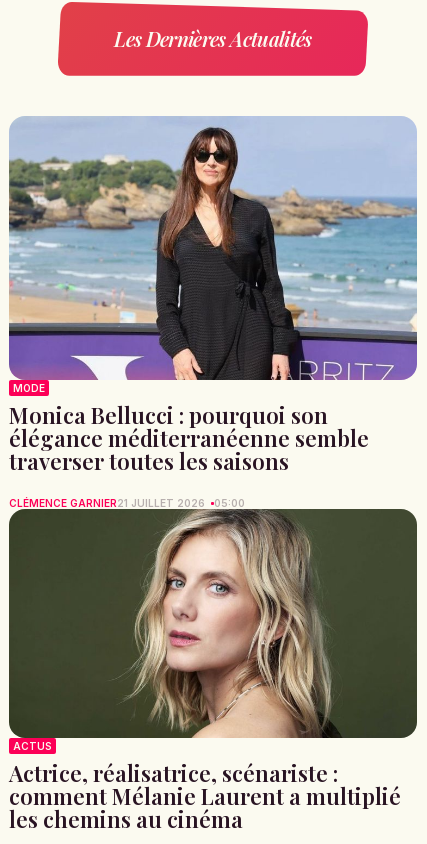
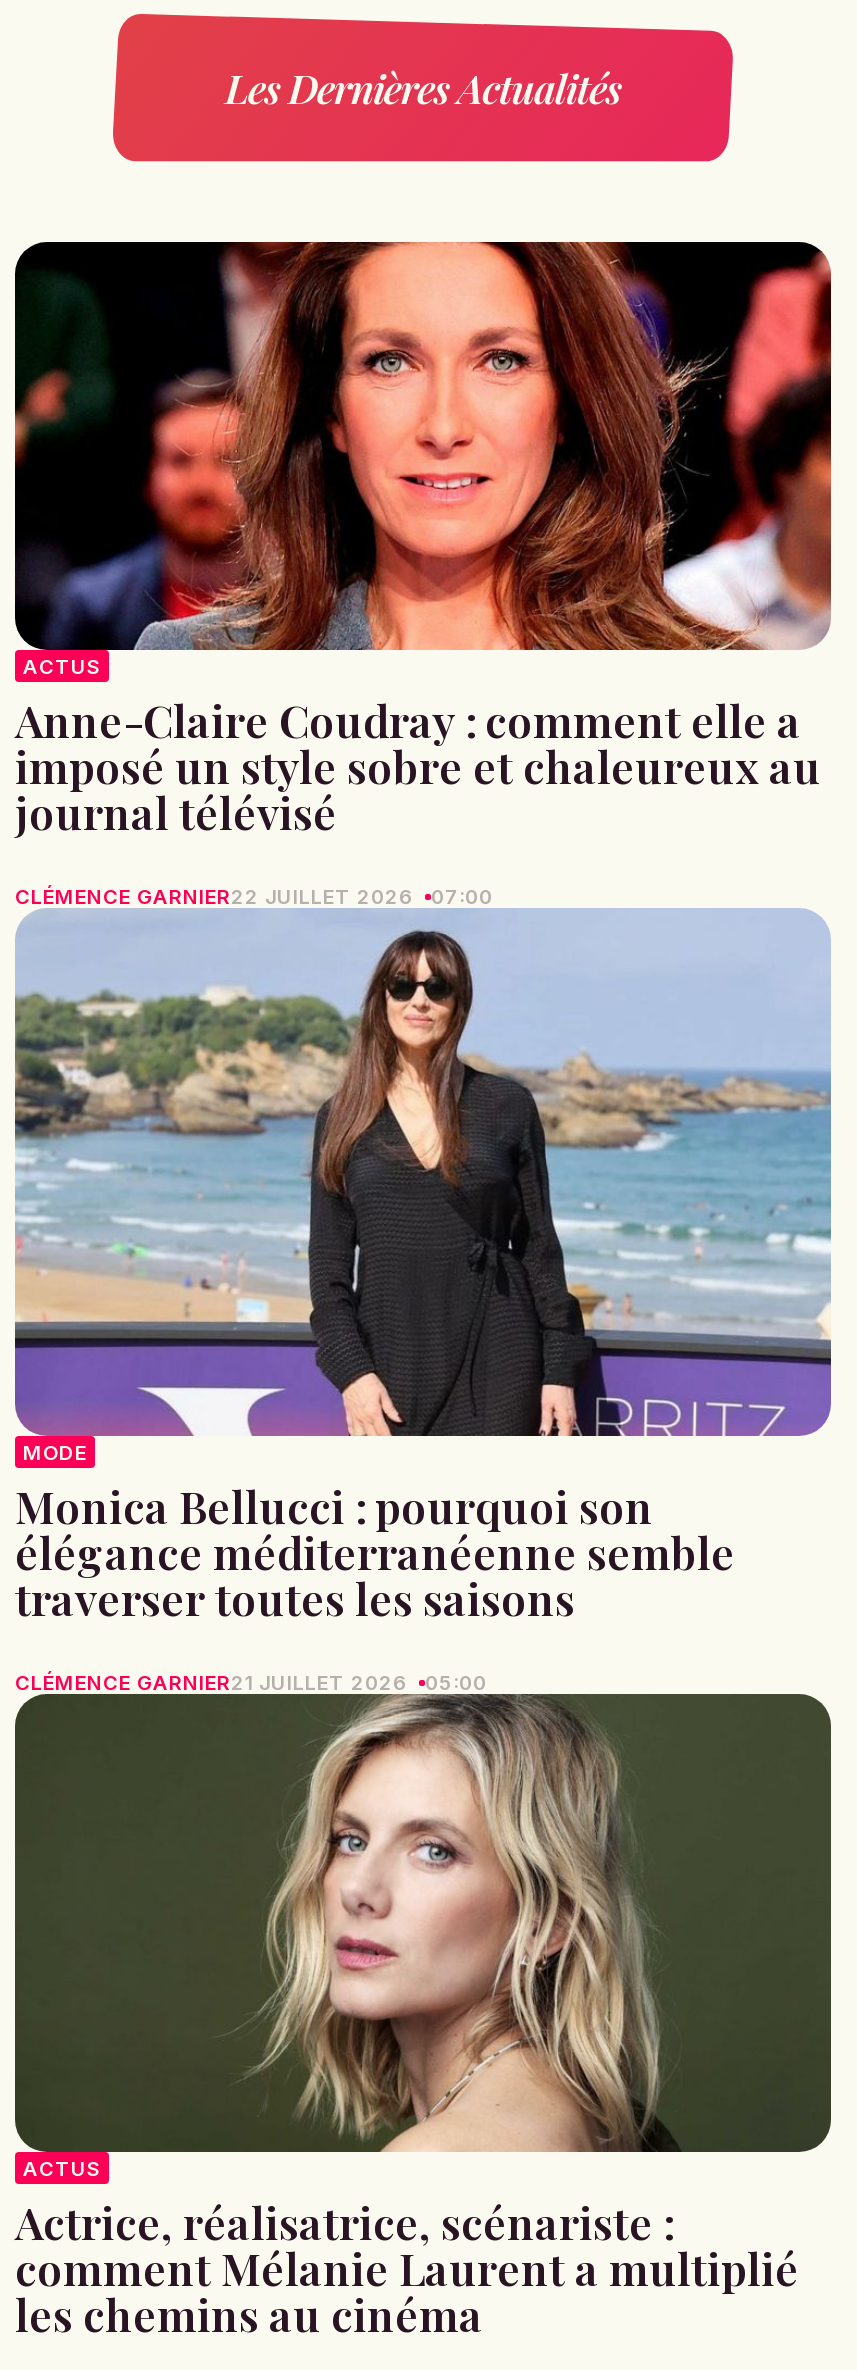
+ [image]
+ ACTUS
+ Anne-Claire Coudray : comment elle a
+ imposé un style sobre et chaleureux au
+ journal télévisé
+ CLÉMENCE GARNIER22 JUILLET 2026
+ 07:00
